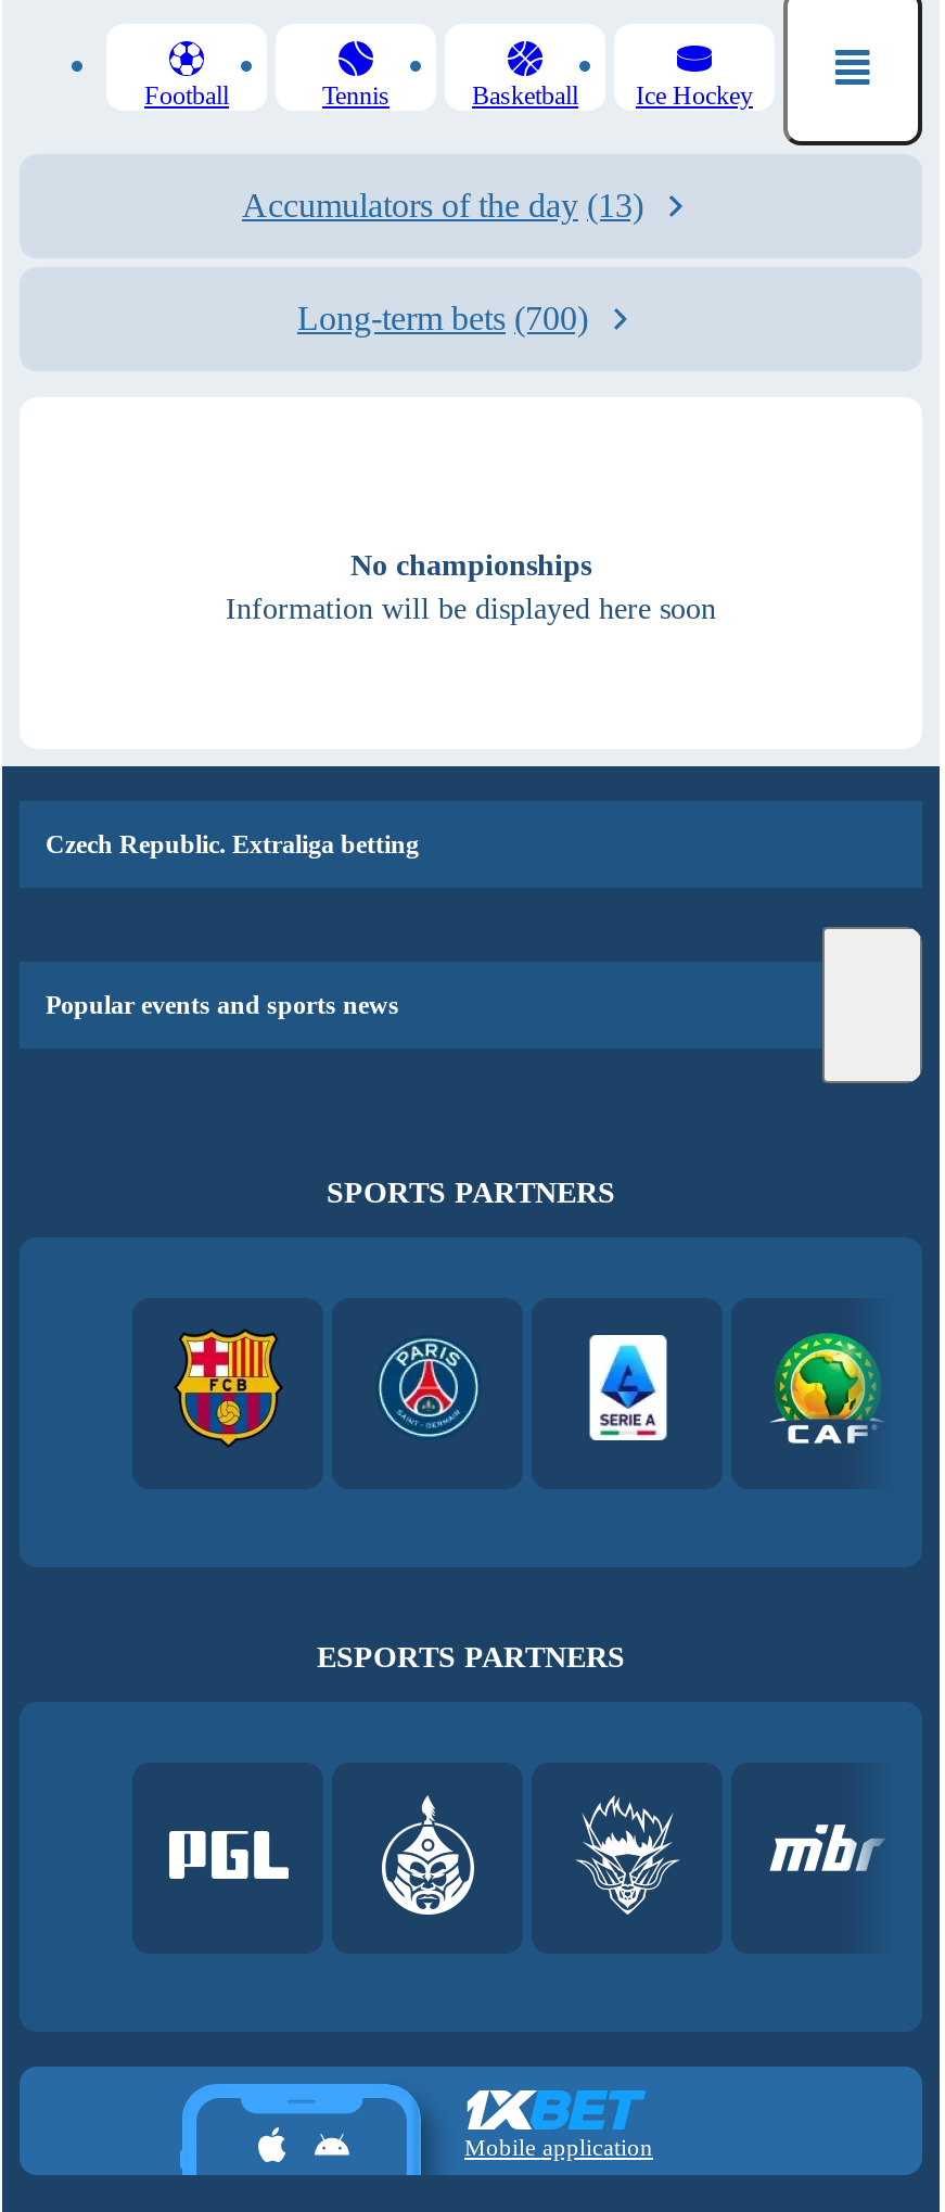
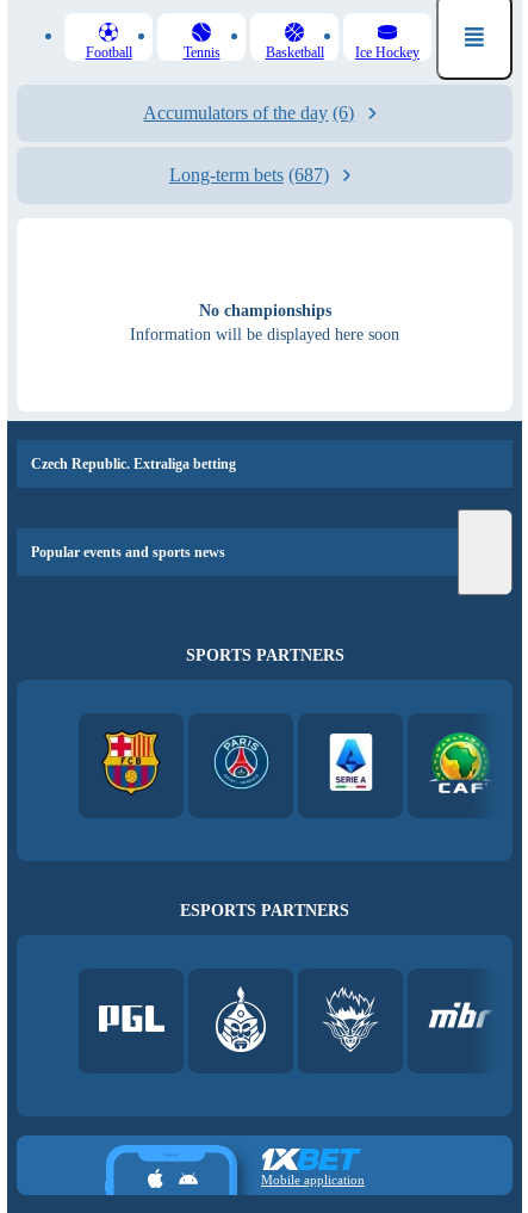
- Accumulators of the day (13)
+ Accumulators of the day (6)

- Long-term bets (700)
+ Long-term bets (687)
